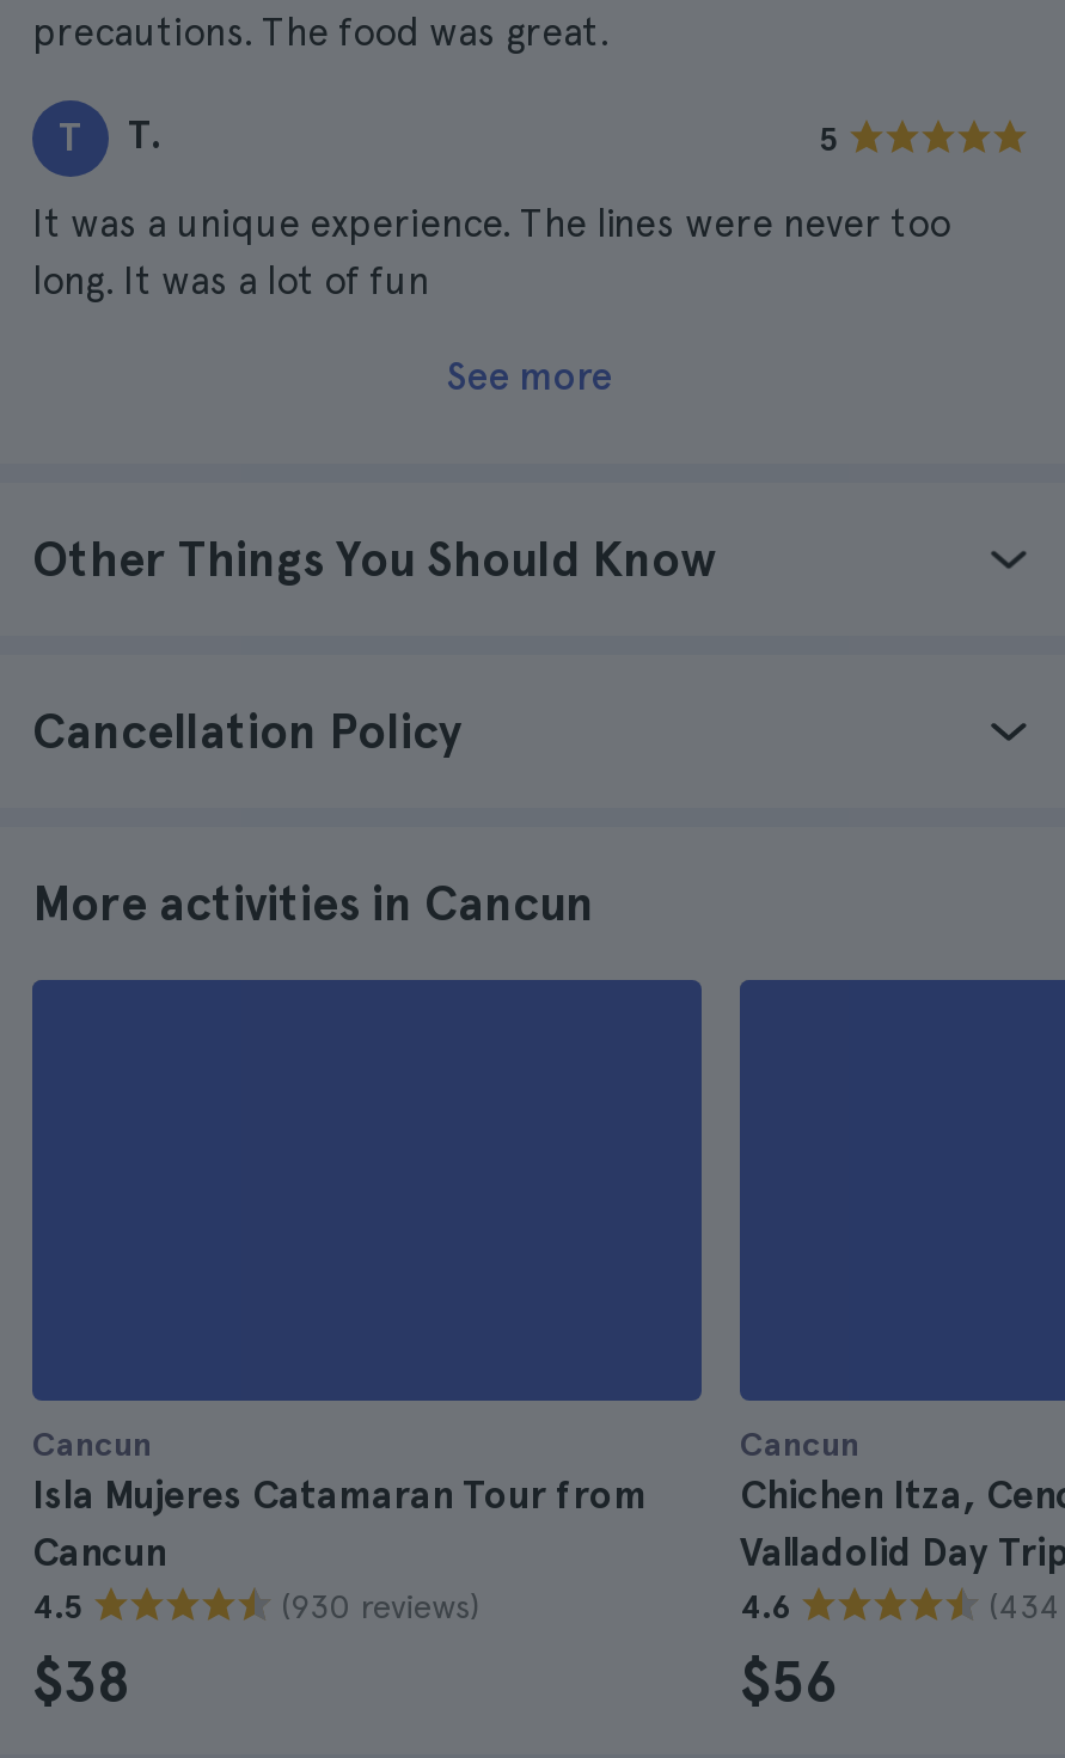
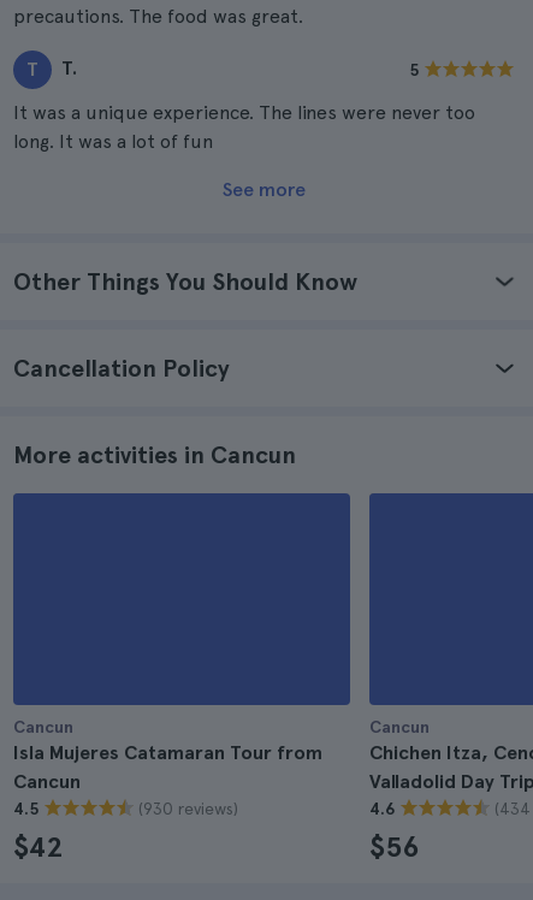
- $38
+ $42
